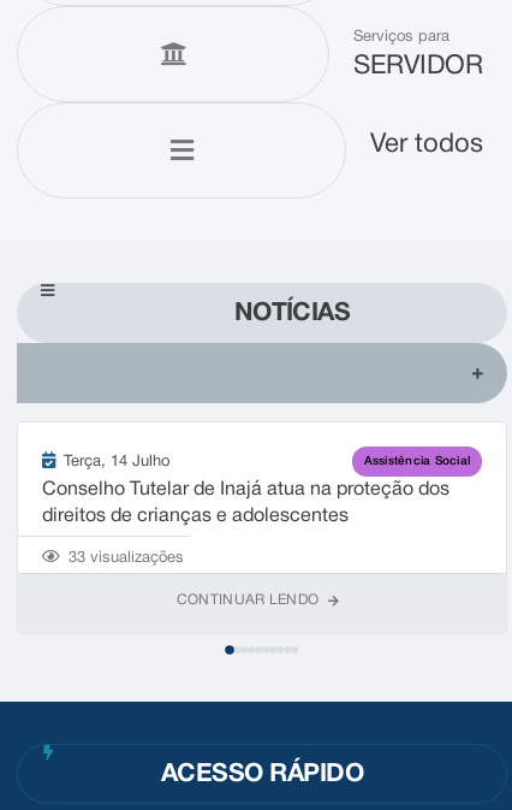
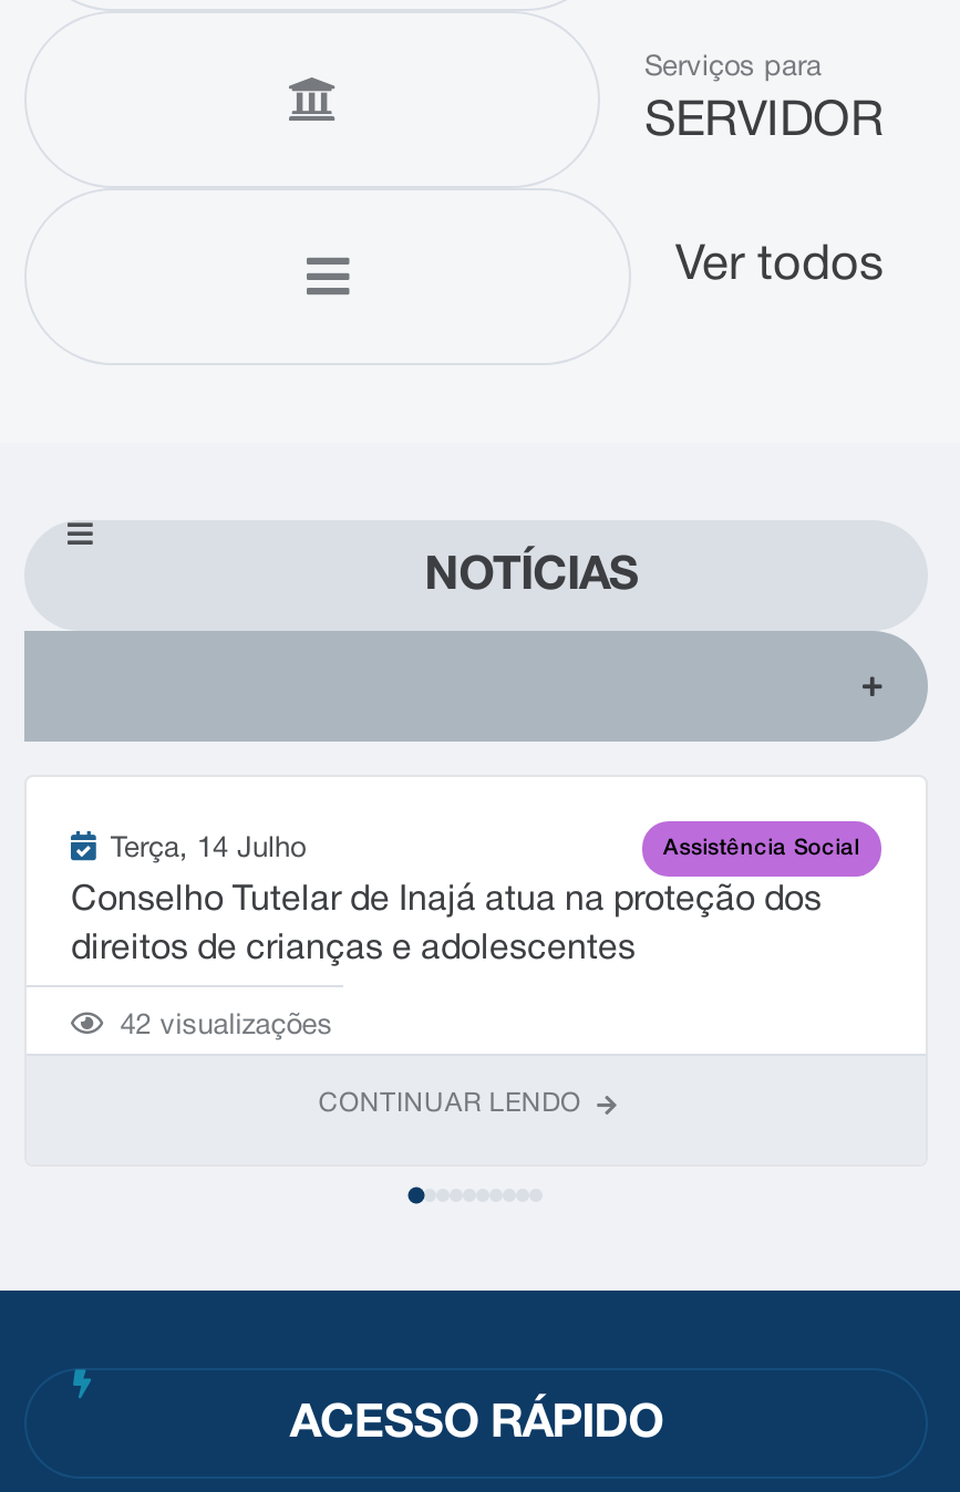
- 33 visualizações
+ 42 visualizações
